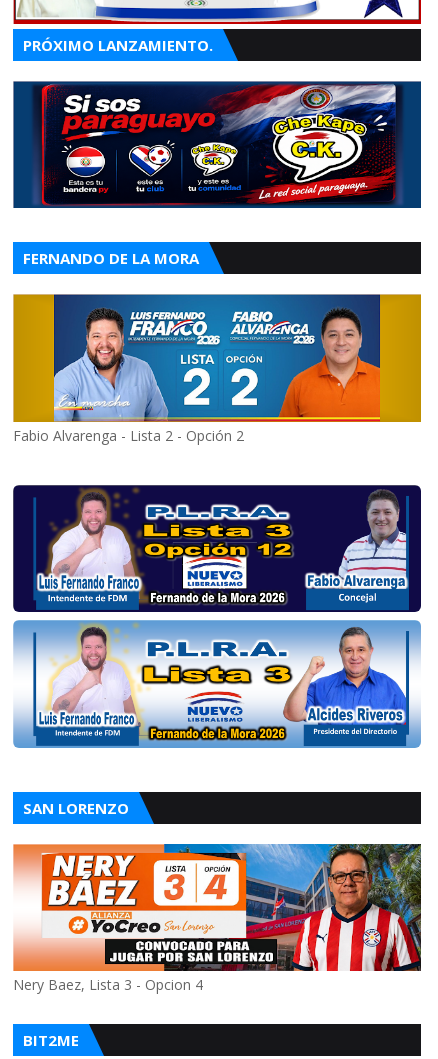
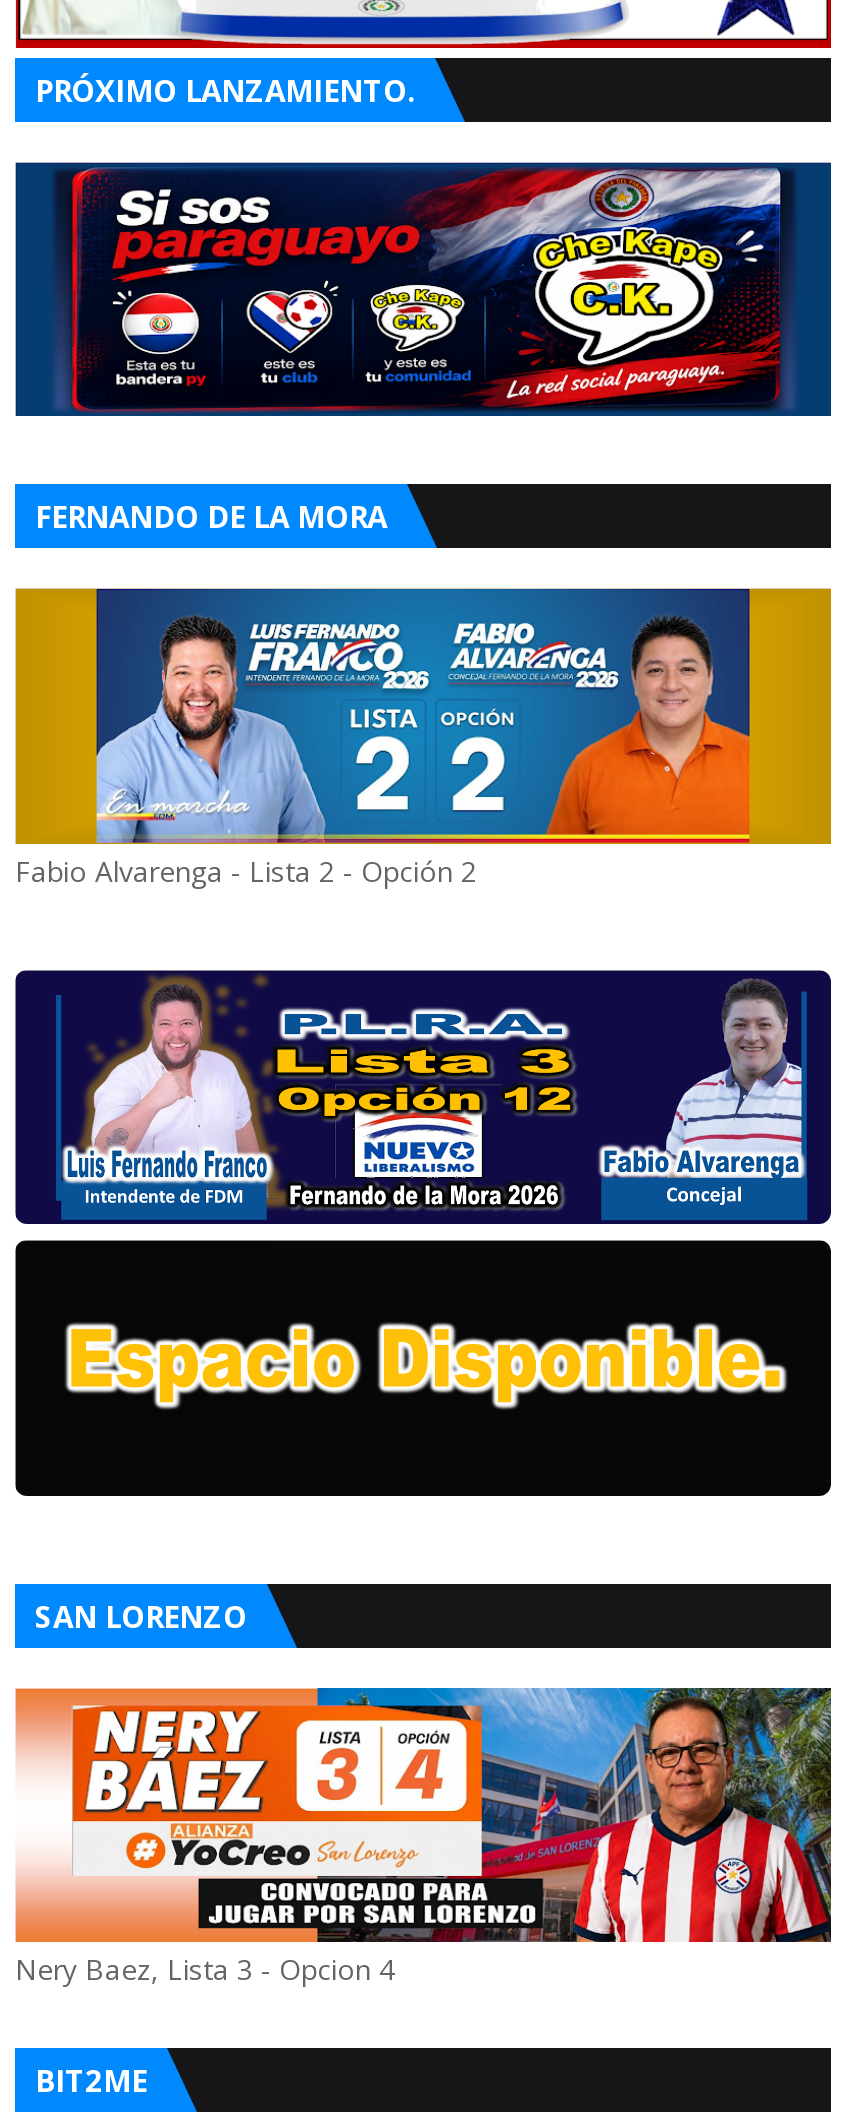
- [image]
+ [image]
